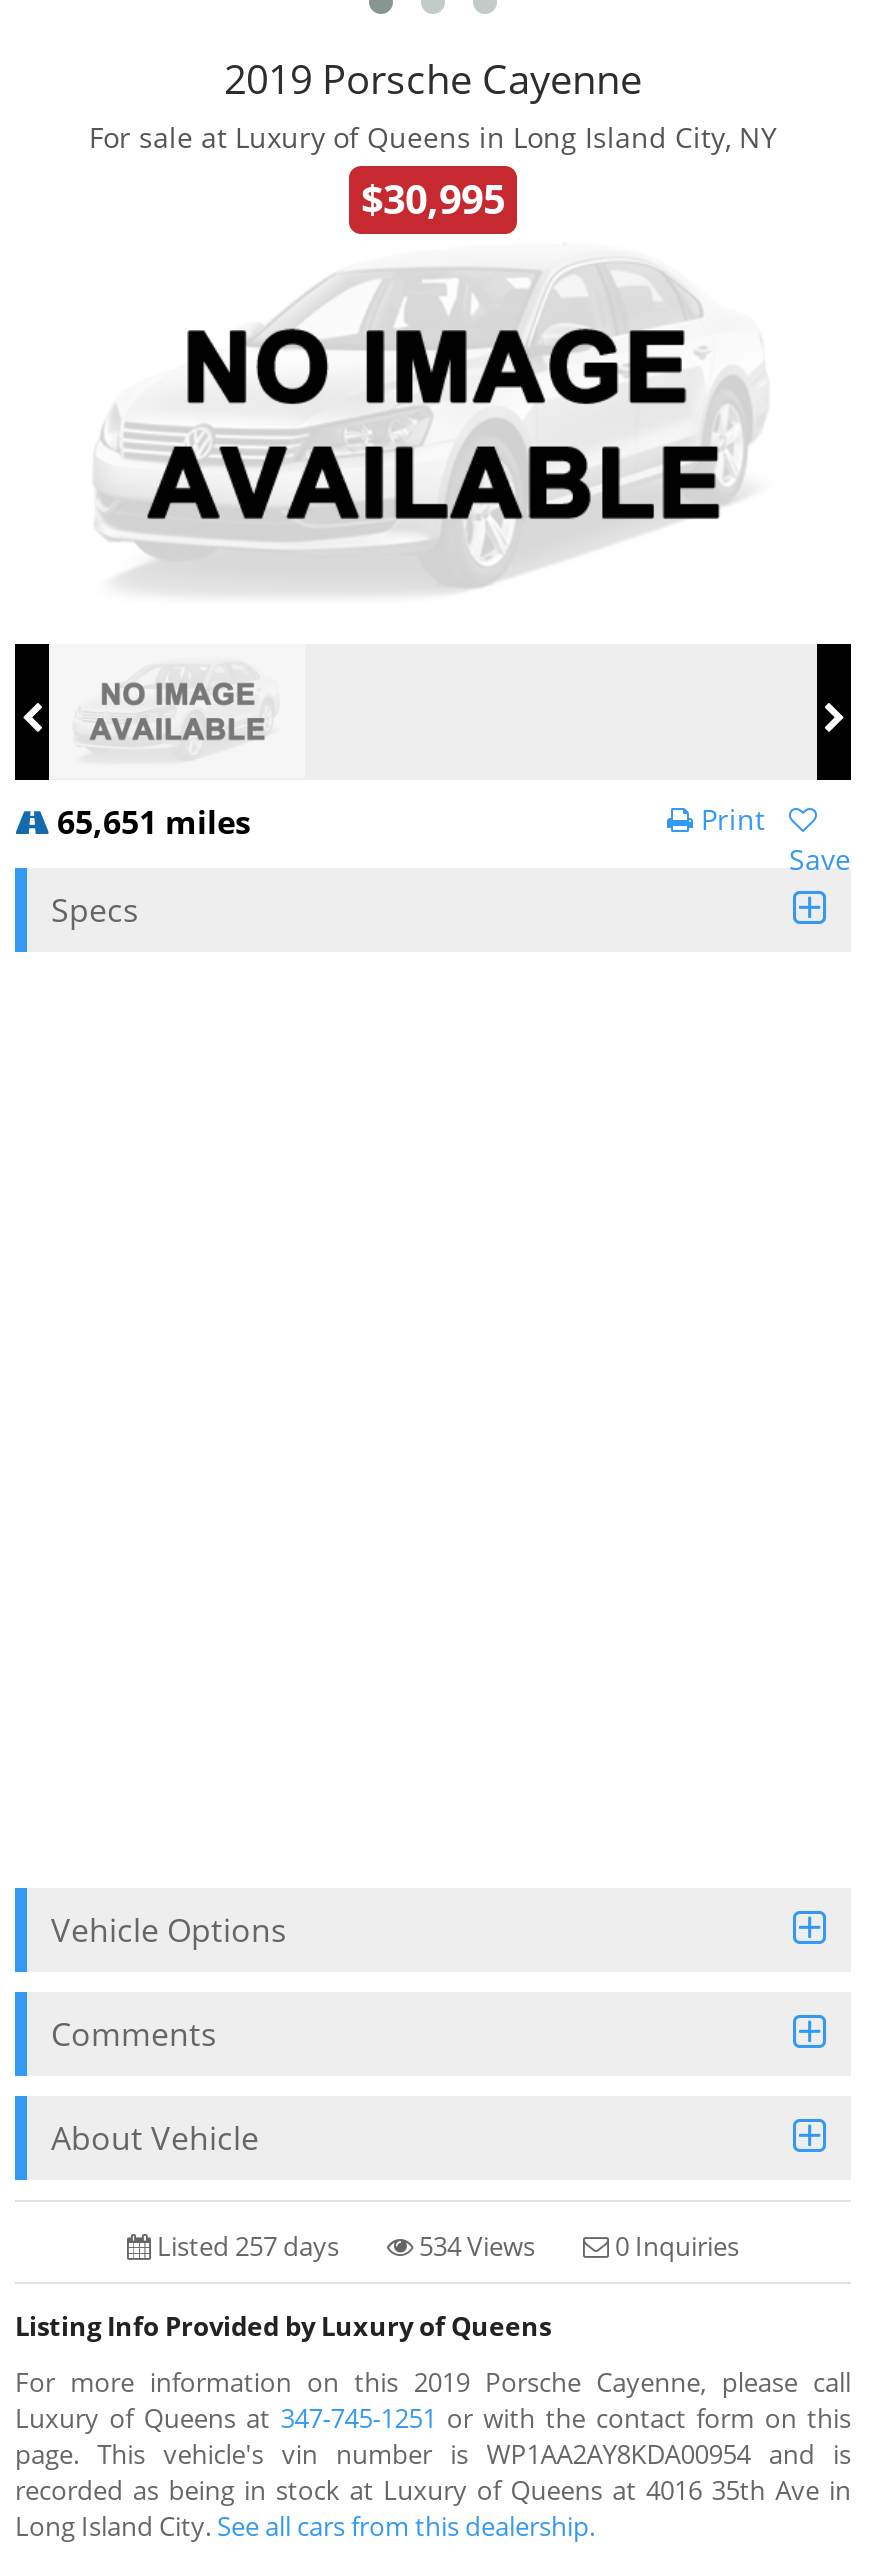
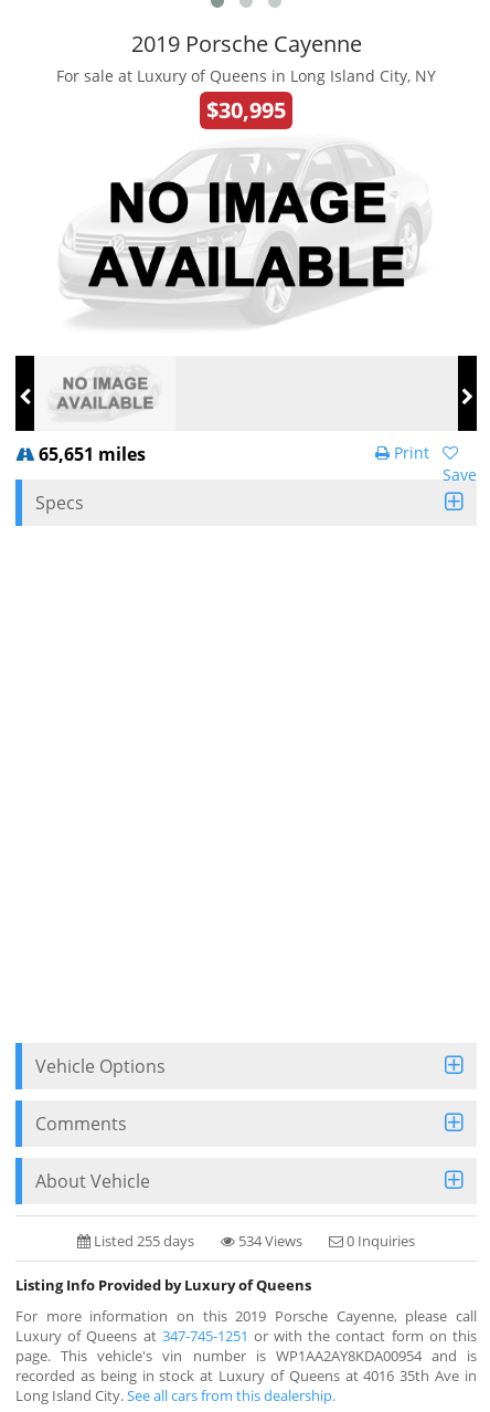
- Listed 257 days
+ Listed 255 days
